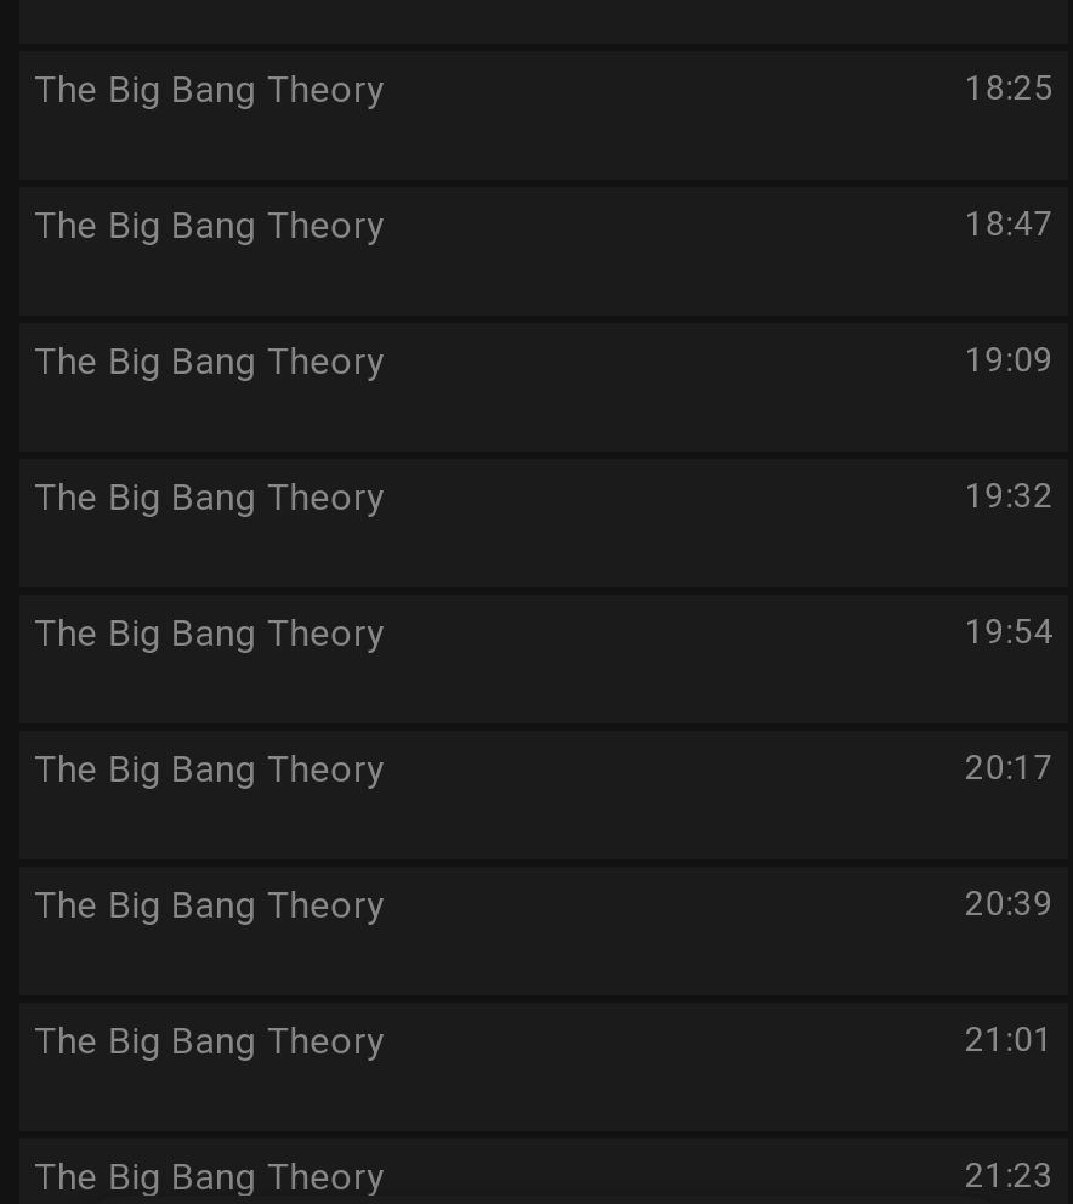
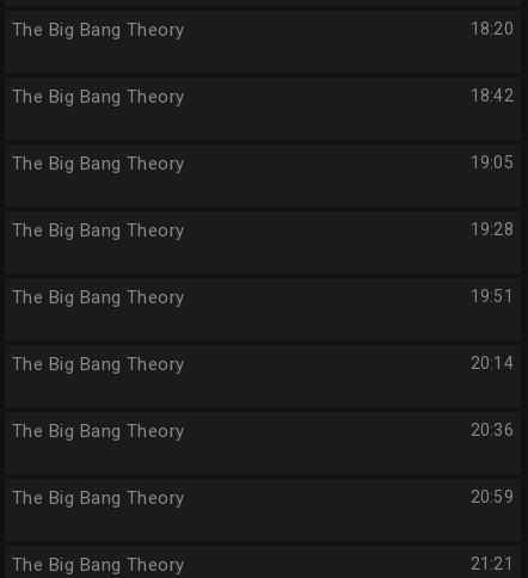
- 18:25
+ 18:20

- 18:47
+ 18:42

- 19:09
+ 19:05

- 19:32
+ 19:28

- 19:54
+ 19:51

- 20:17
+ 20:14

- 20:39
+ 20:36

- 21:01
+ 20:59

- 21:23
+ 21:21
